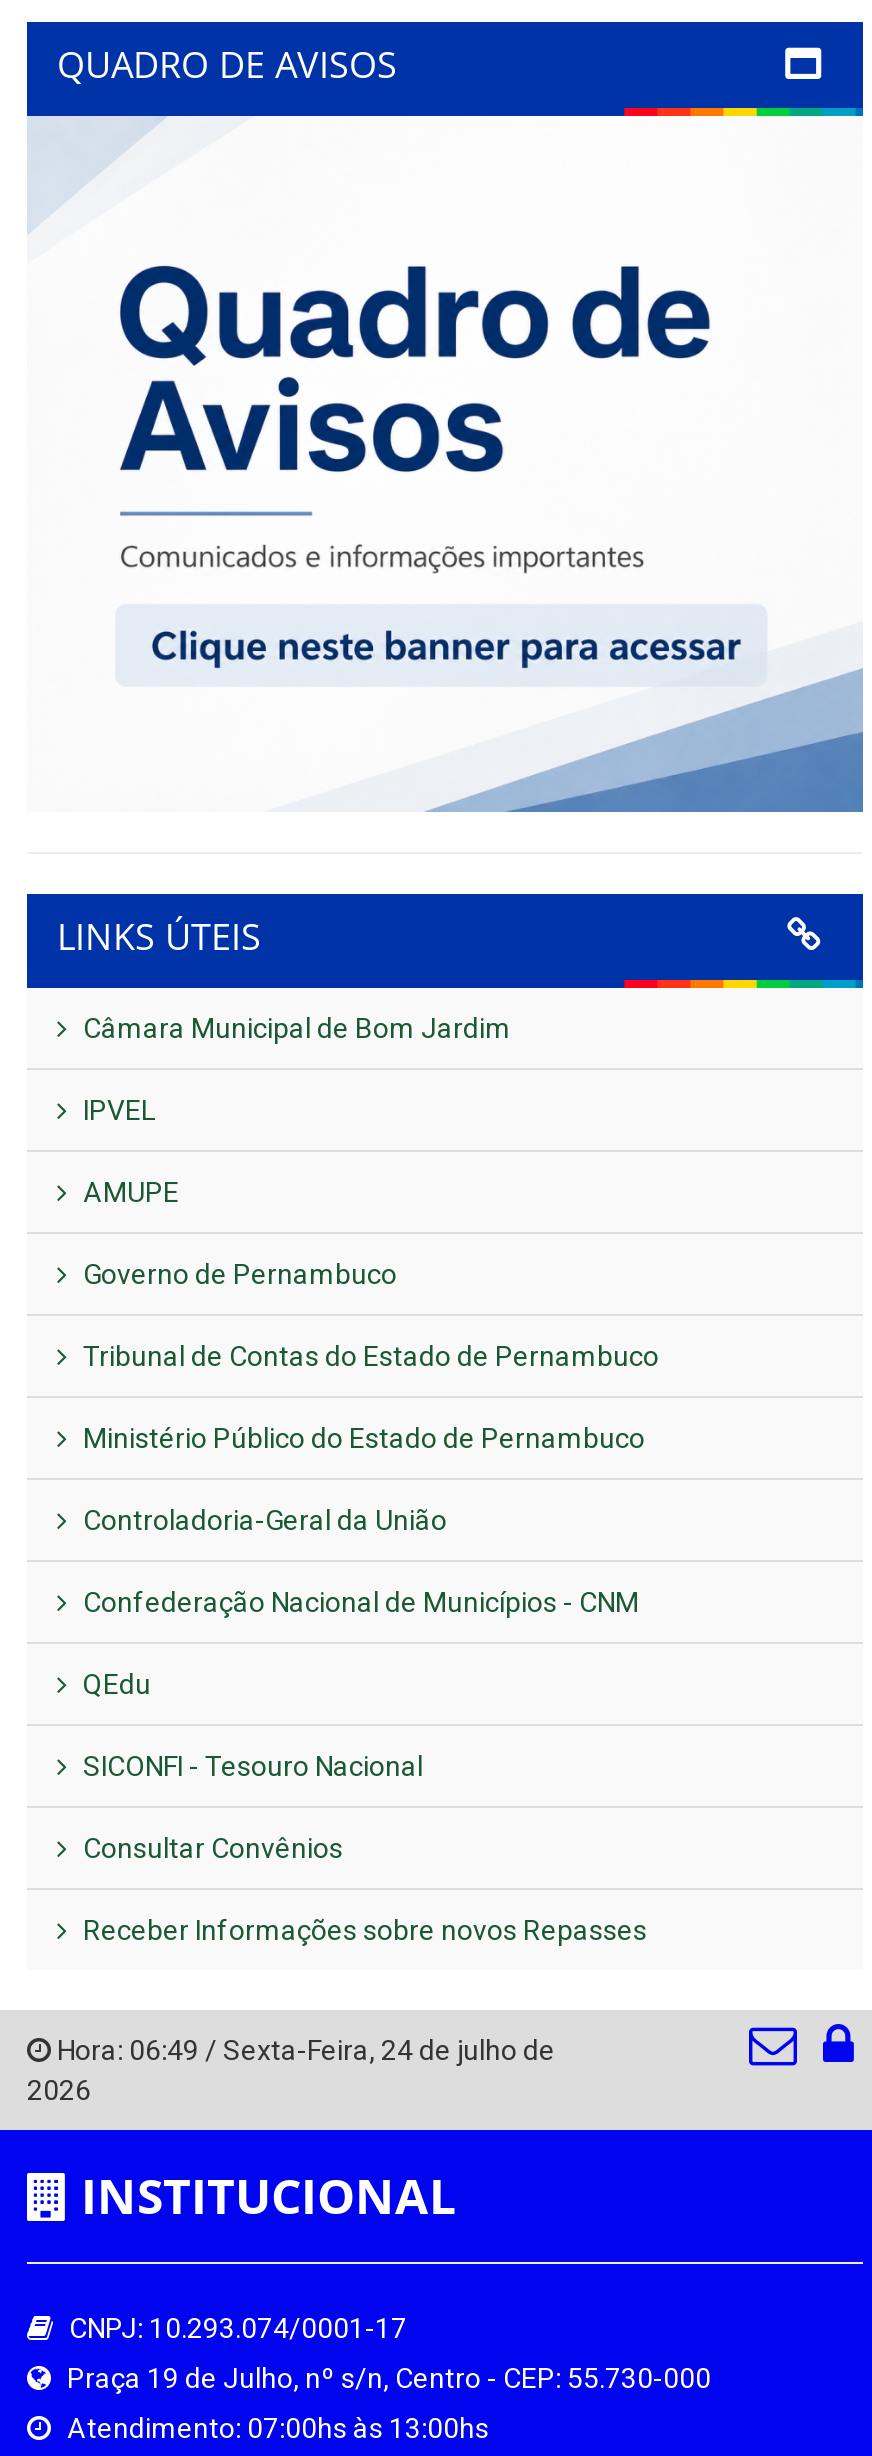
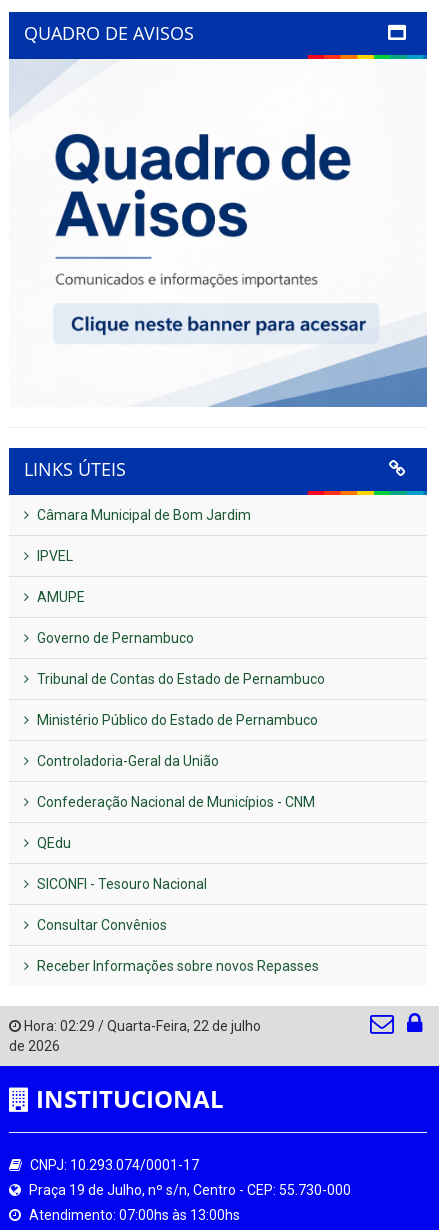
- Hora: 06:49 / Sexta-Feira, 24 de julho de
- 2026
+ Hora: 02:29 / Quarta-Feira, 22 de julho
+ de 2026
